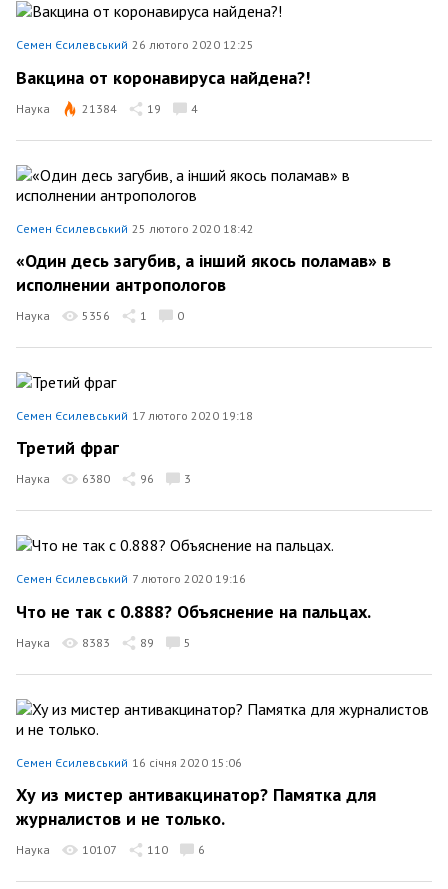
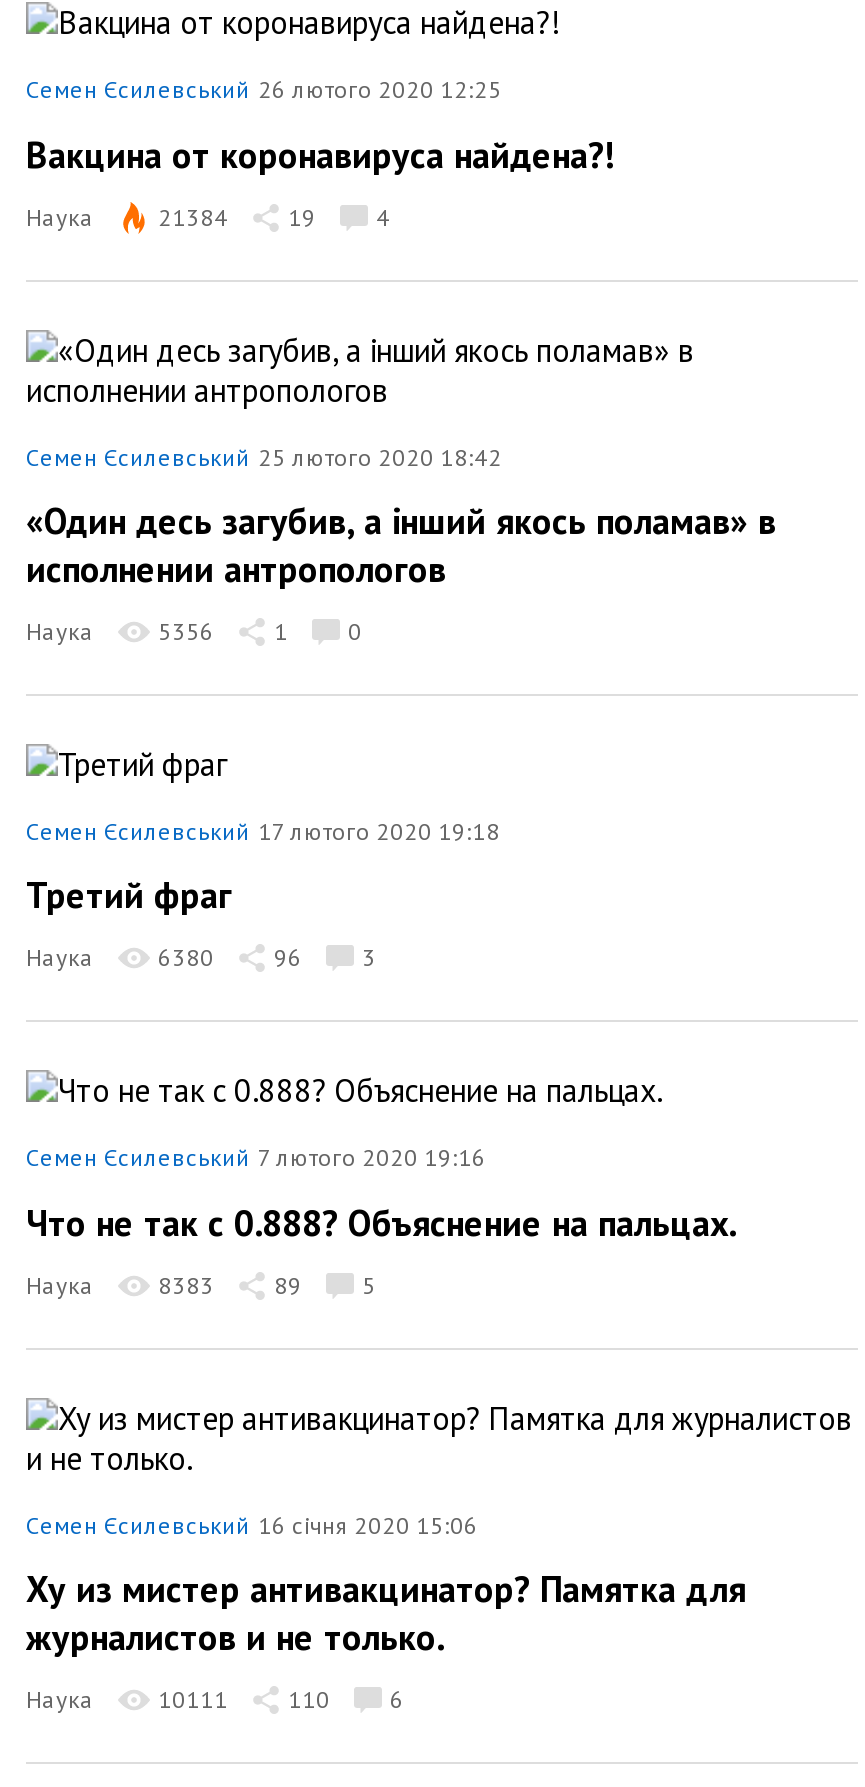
- 10107 110 6
+ 10111 110 6
